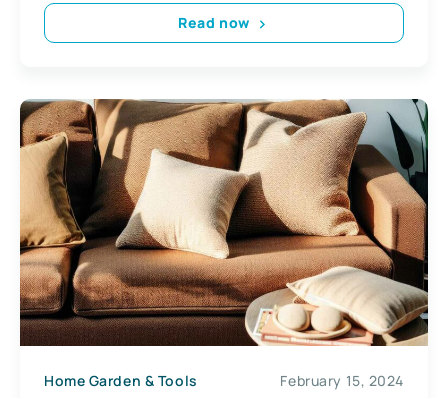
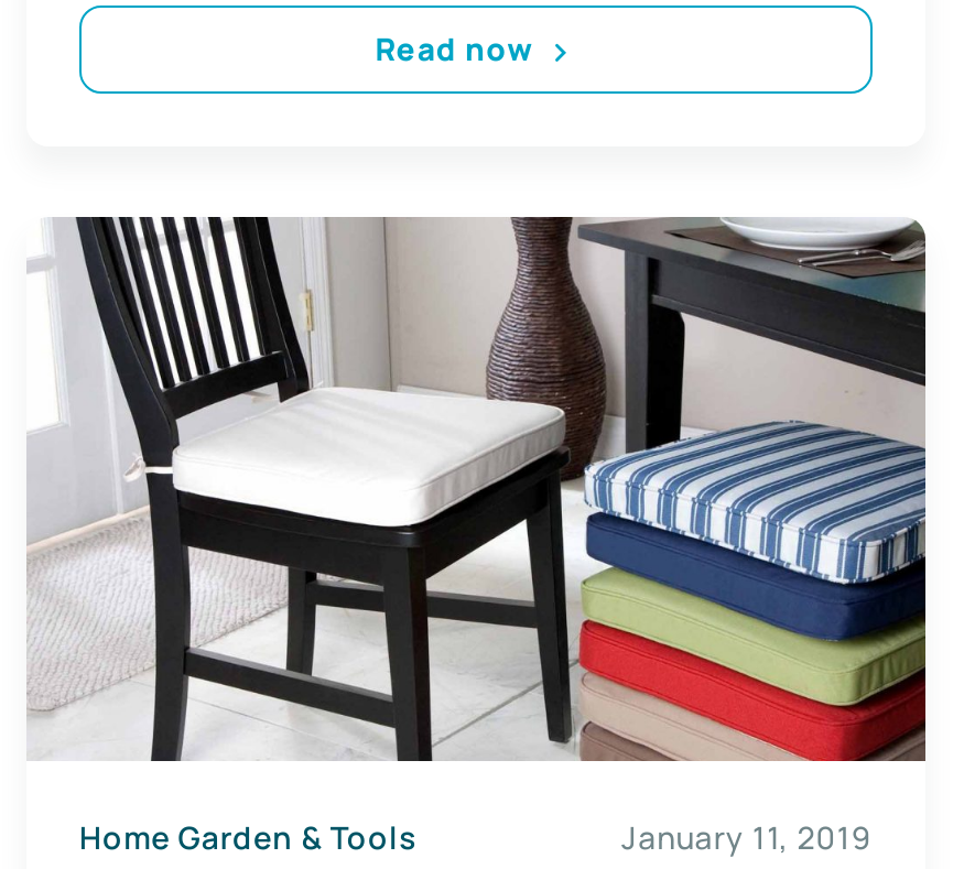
- [image]
- February 15, 2024
+ [image]
+ January 11, 2019
